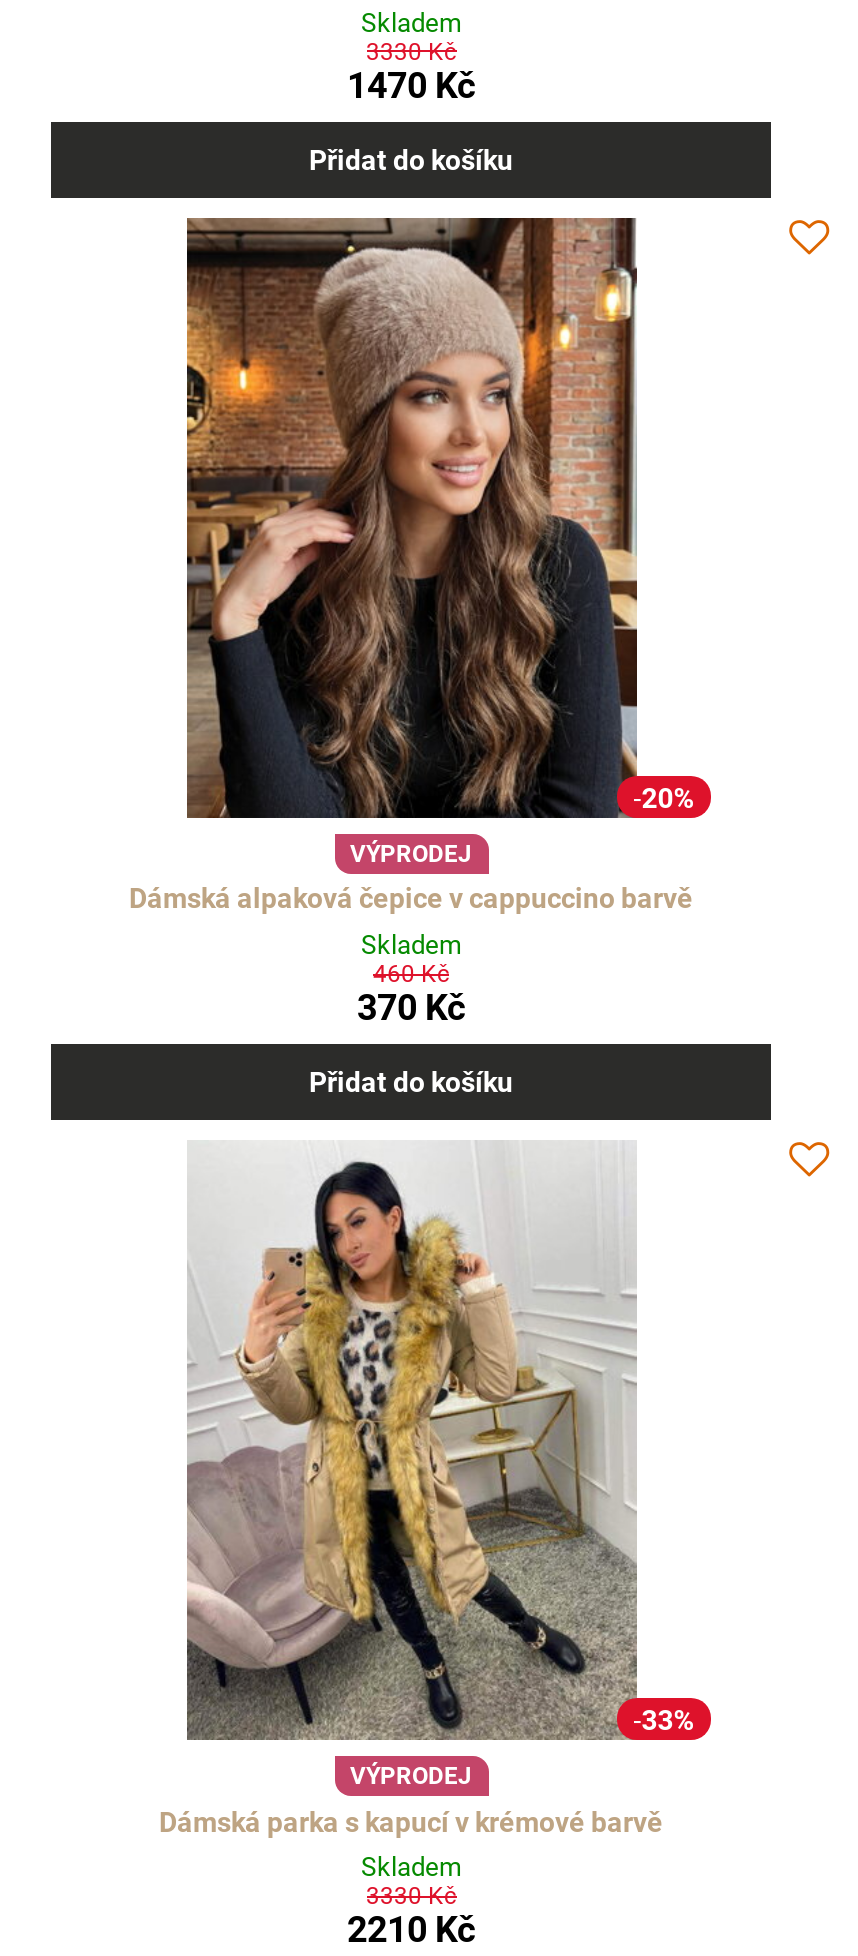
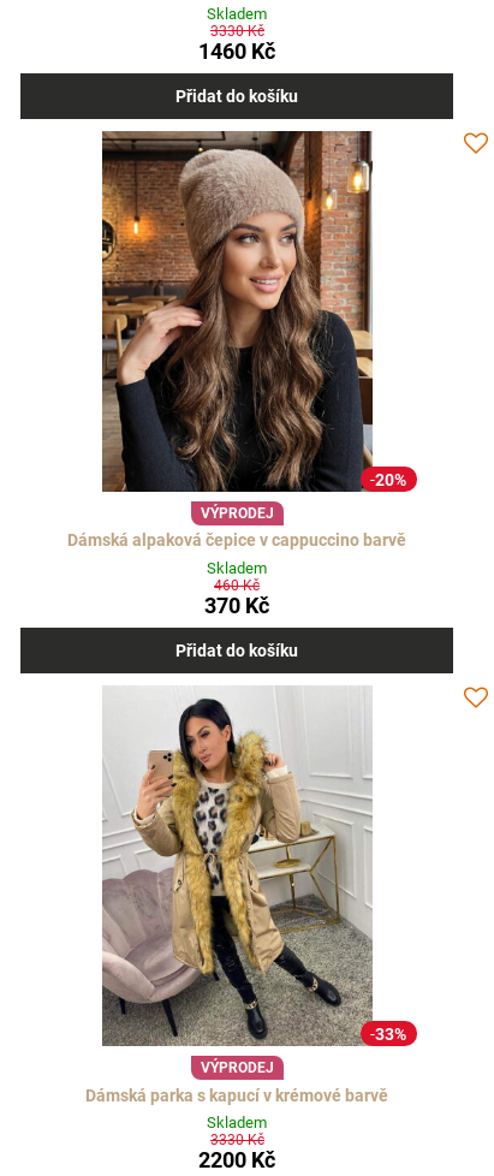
- 1470 Kč
+ 1460 Kč

- 2210 Kč
+ 2200 Kč
